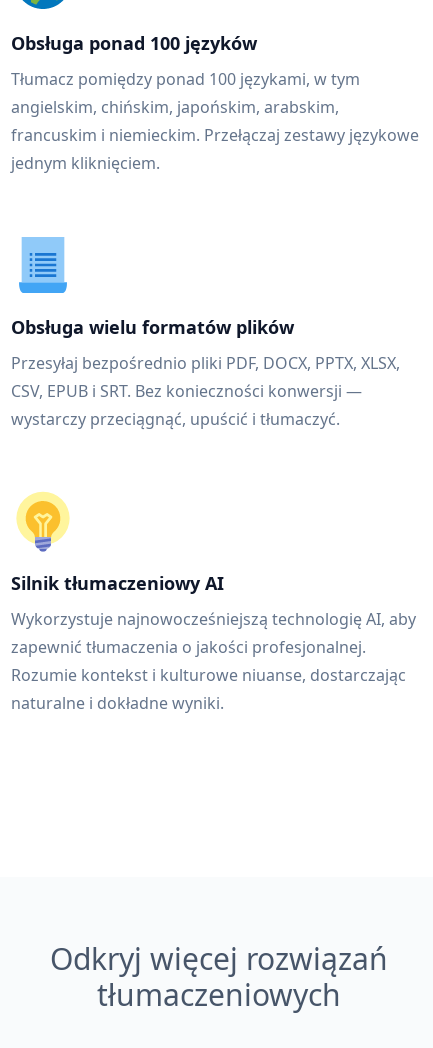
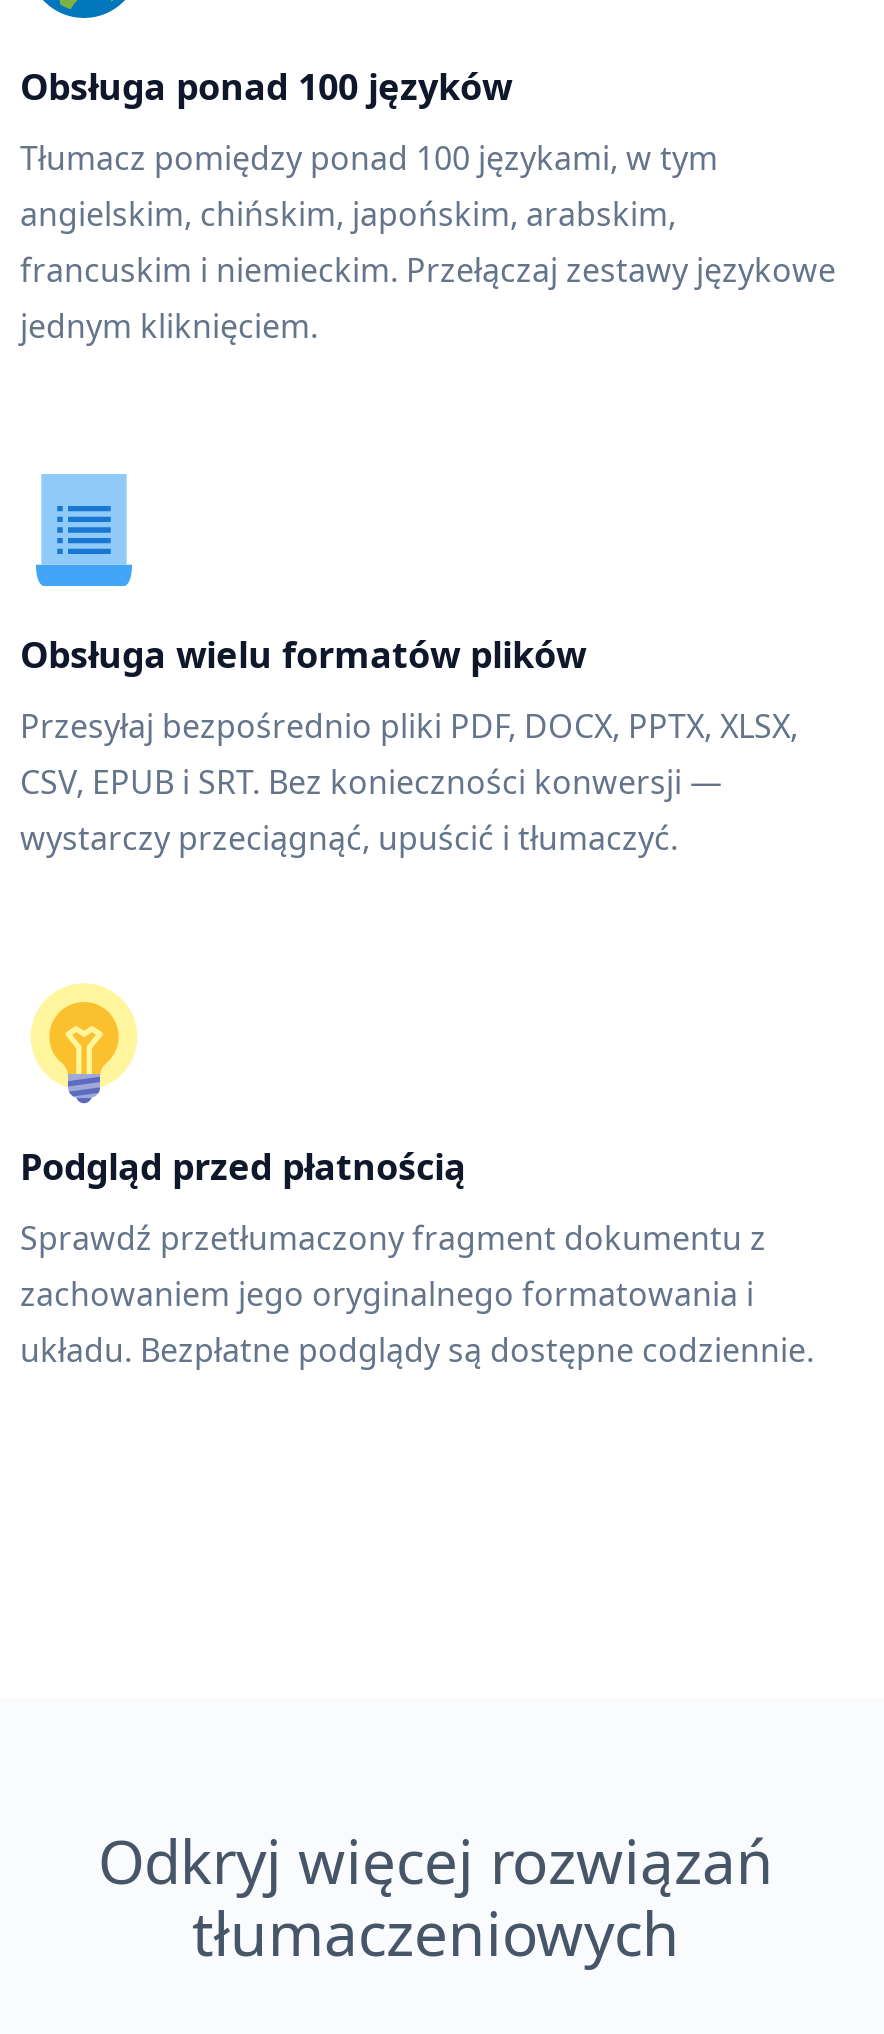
- Silnik tłumaczeniowy AI
+ Podgląd przed płatnością

- Wykorzystuje najnowocześniejszą technologię AI, aby
- zapewnić tłumaczenia o jakości profesjonalnej.
- Rozumie kontekst i kulturowe niuanse, dostarczając
- naturalne i dokładne wyniki.
+ Sprawdź przetłumaczony fragment dokumentu z
+ zachowaniem jego oryginalnego formatowania i
+ układu. Bezpłatne podglądy są dostępne codziennie.
